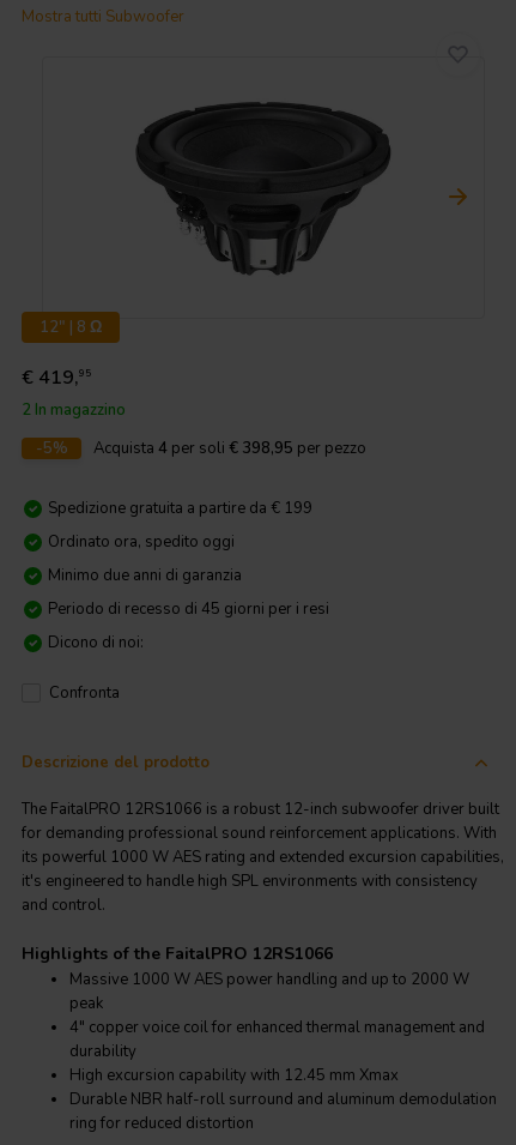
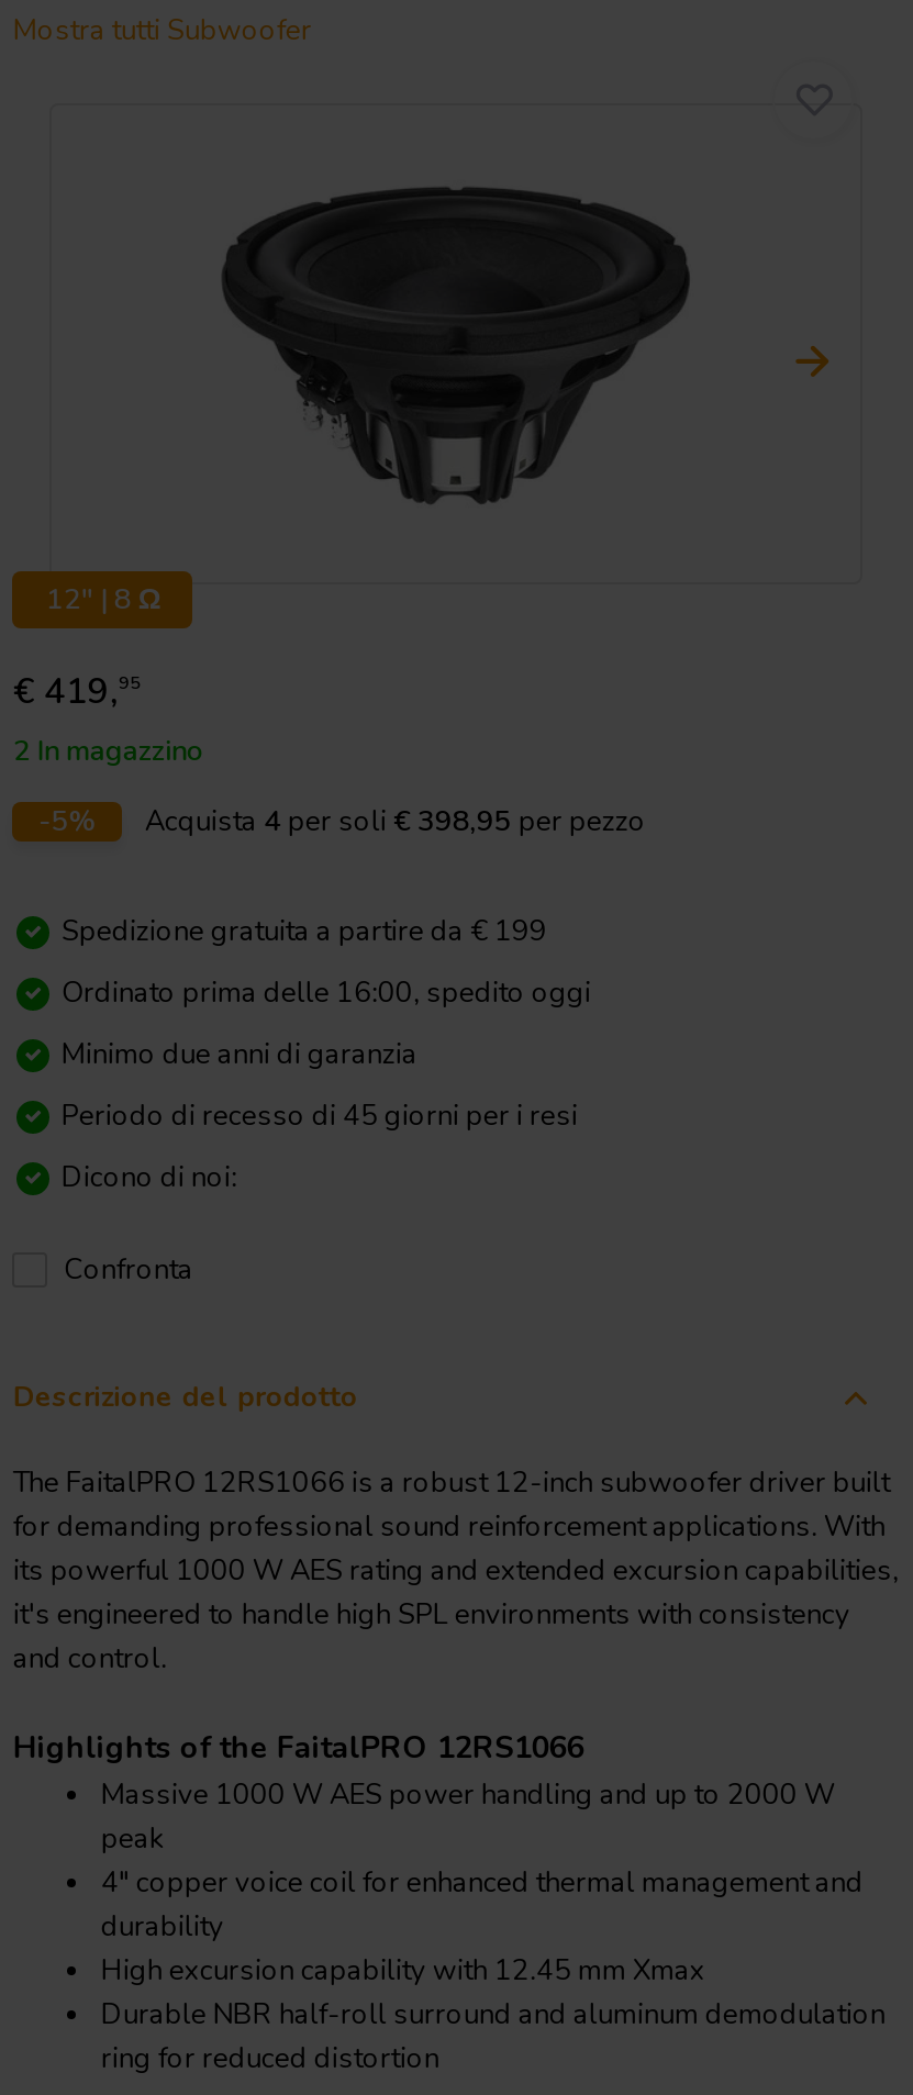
- Ordinato ora, spedito oggi
+ Ordinato prima delle 16:00, spedito oggi
